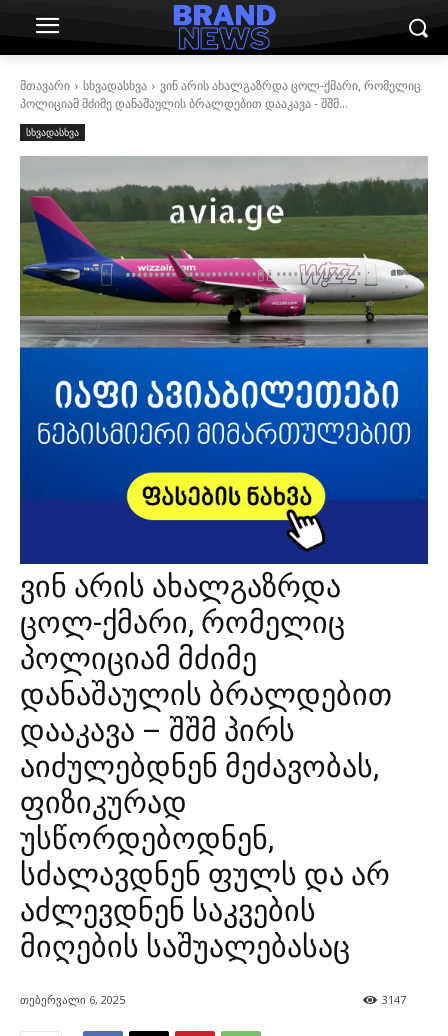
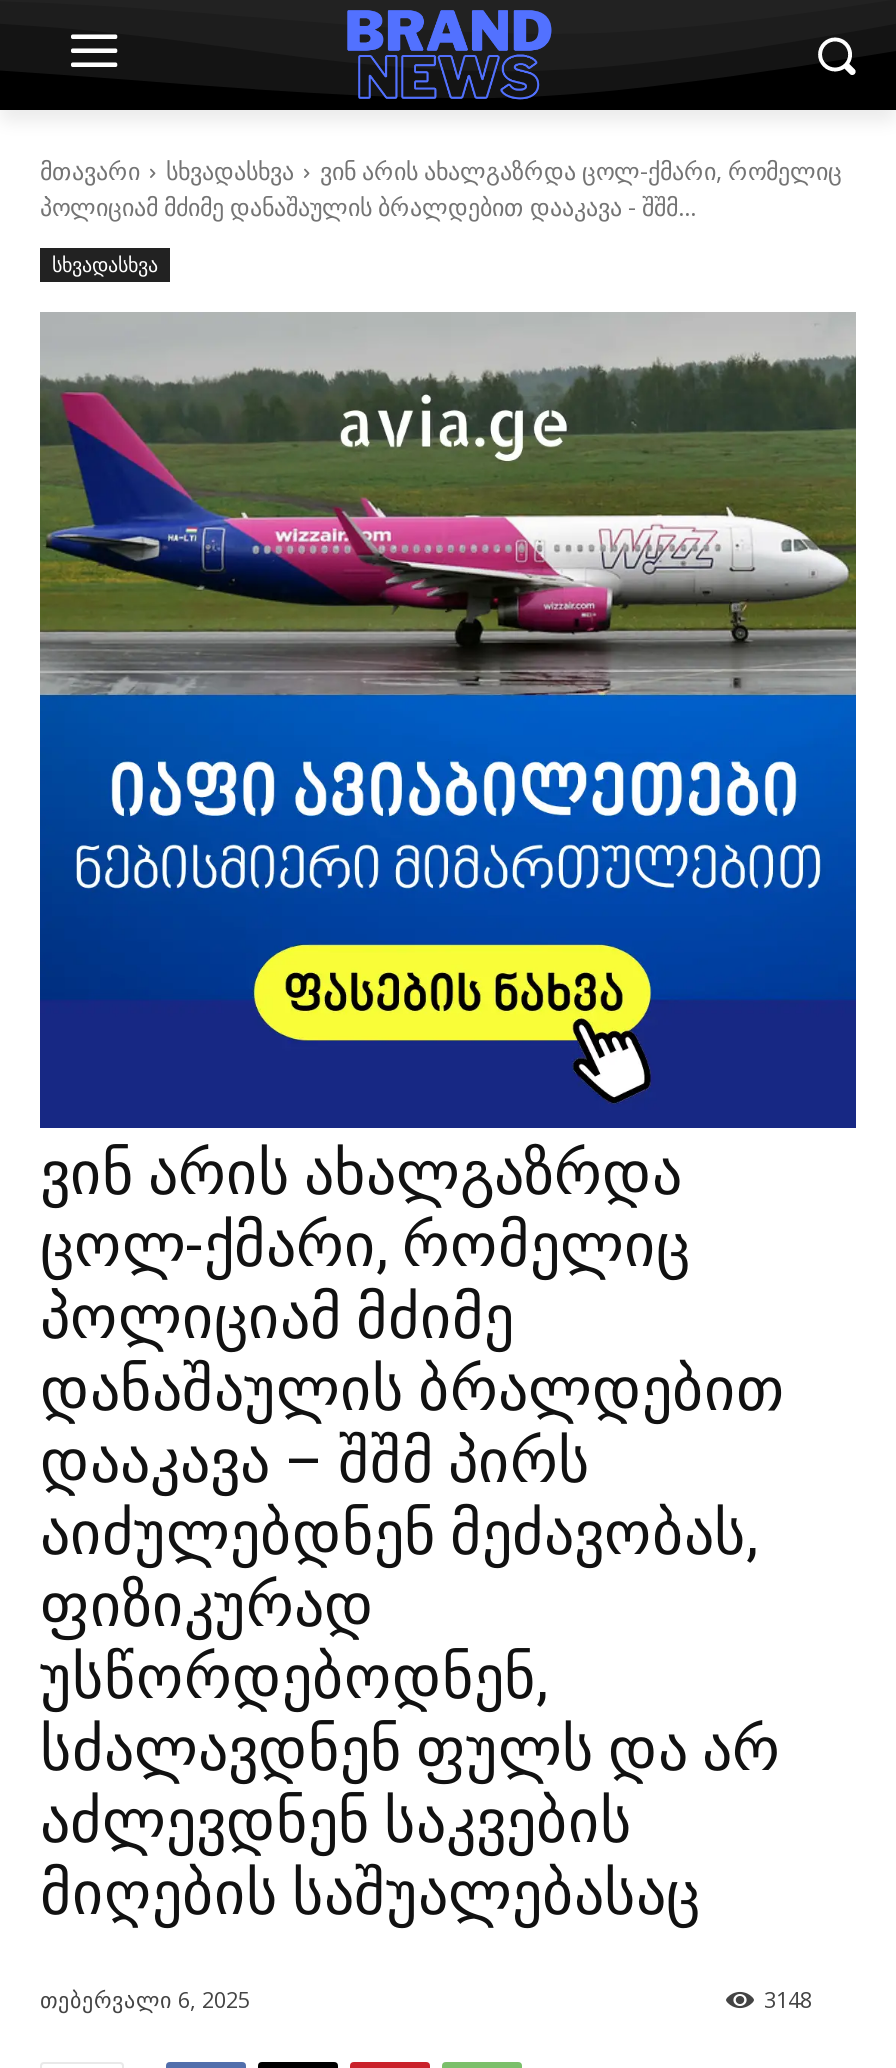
- 3147
+ 3148
